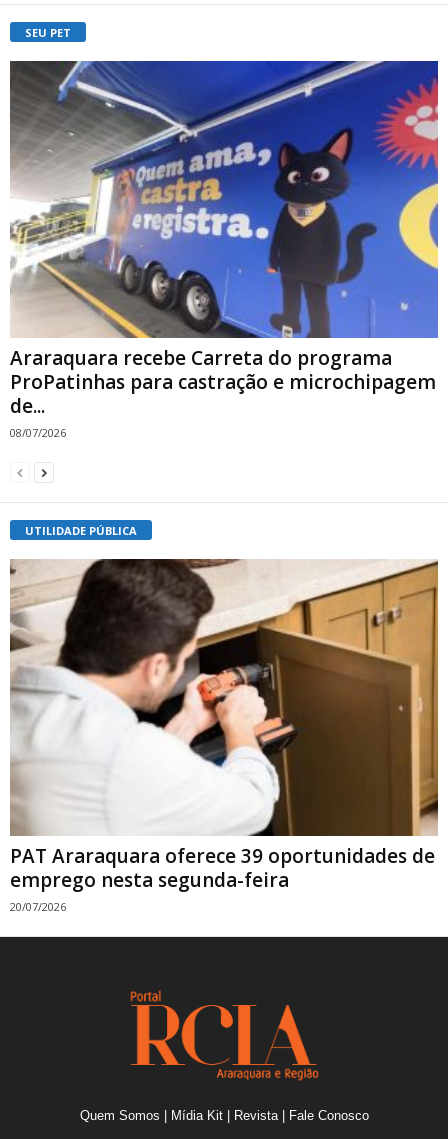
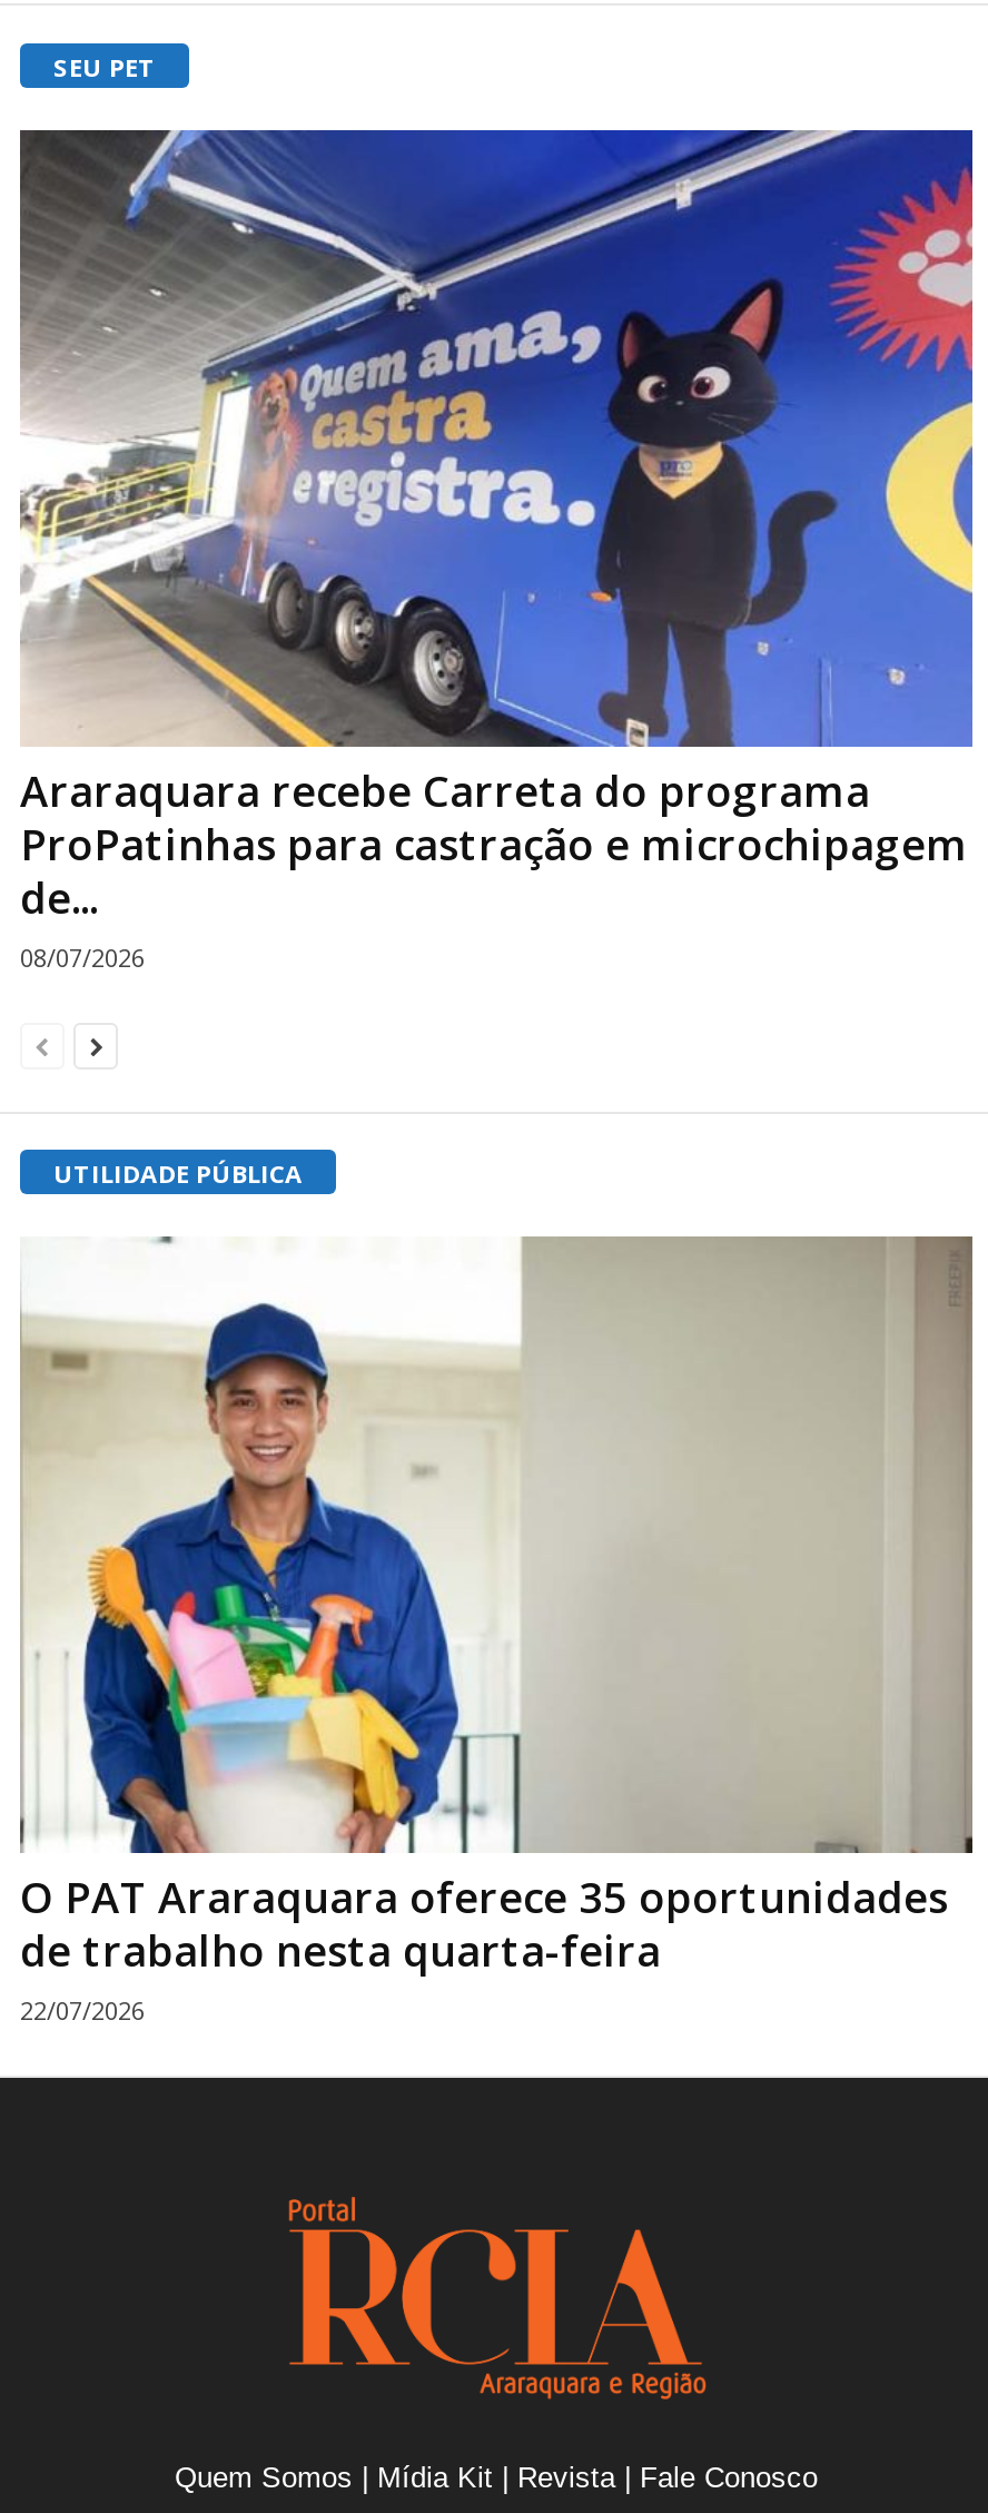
- [image]
- PAT Araraquara oferece 39 oportunidades de
- emprego nesta segunda-feira
- 20/07/2026
+ [image]
+ O PAT Araraquara oferece 35 oportunidades
+ de trabalho nesta quarta-feira
+ 22/07/2026
